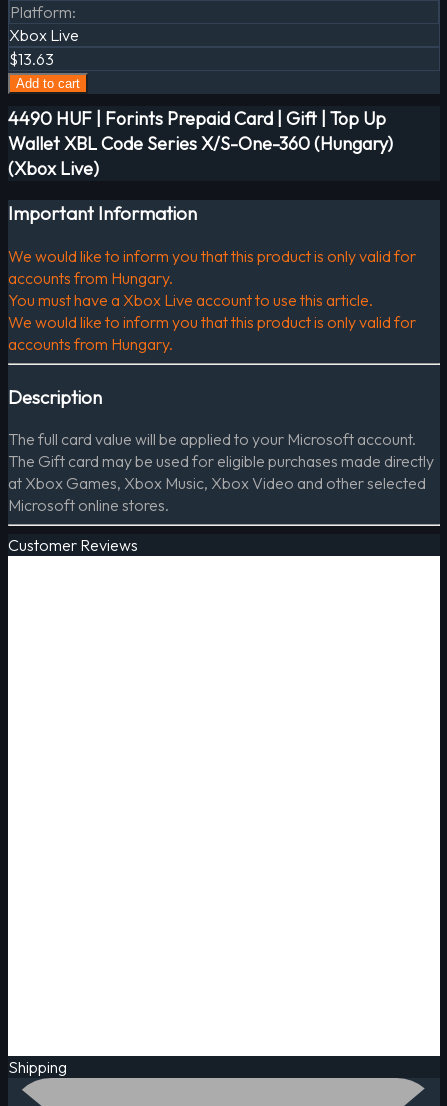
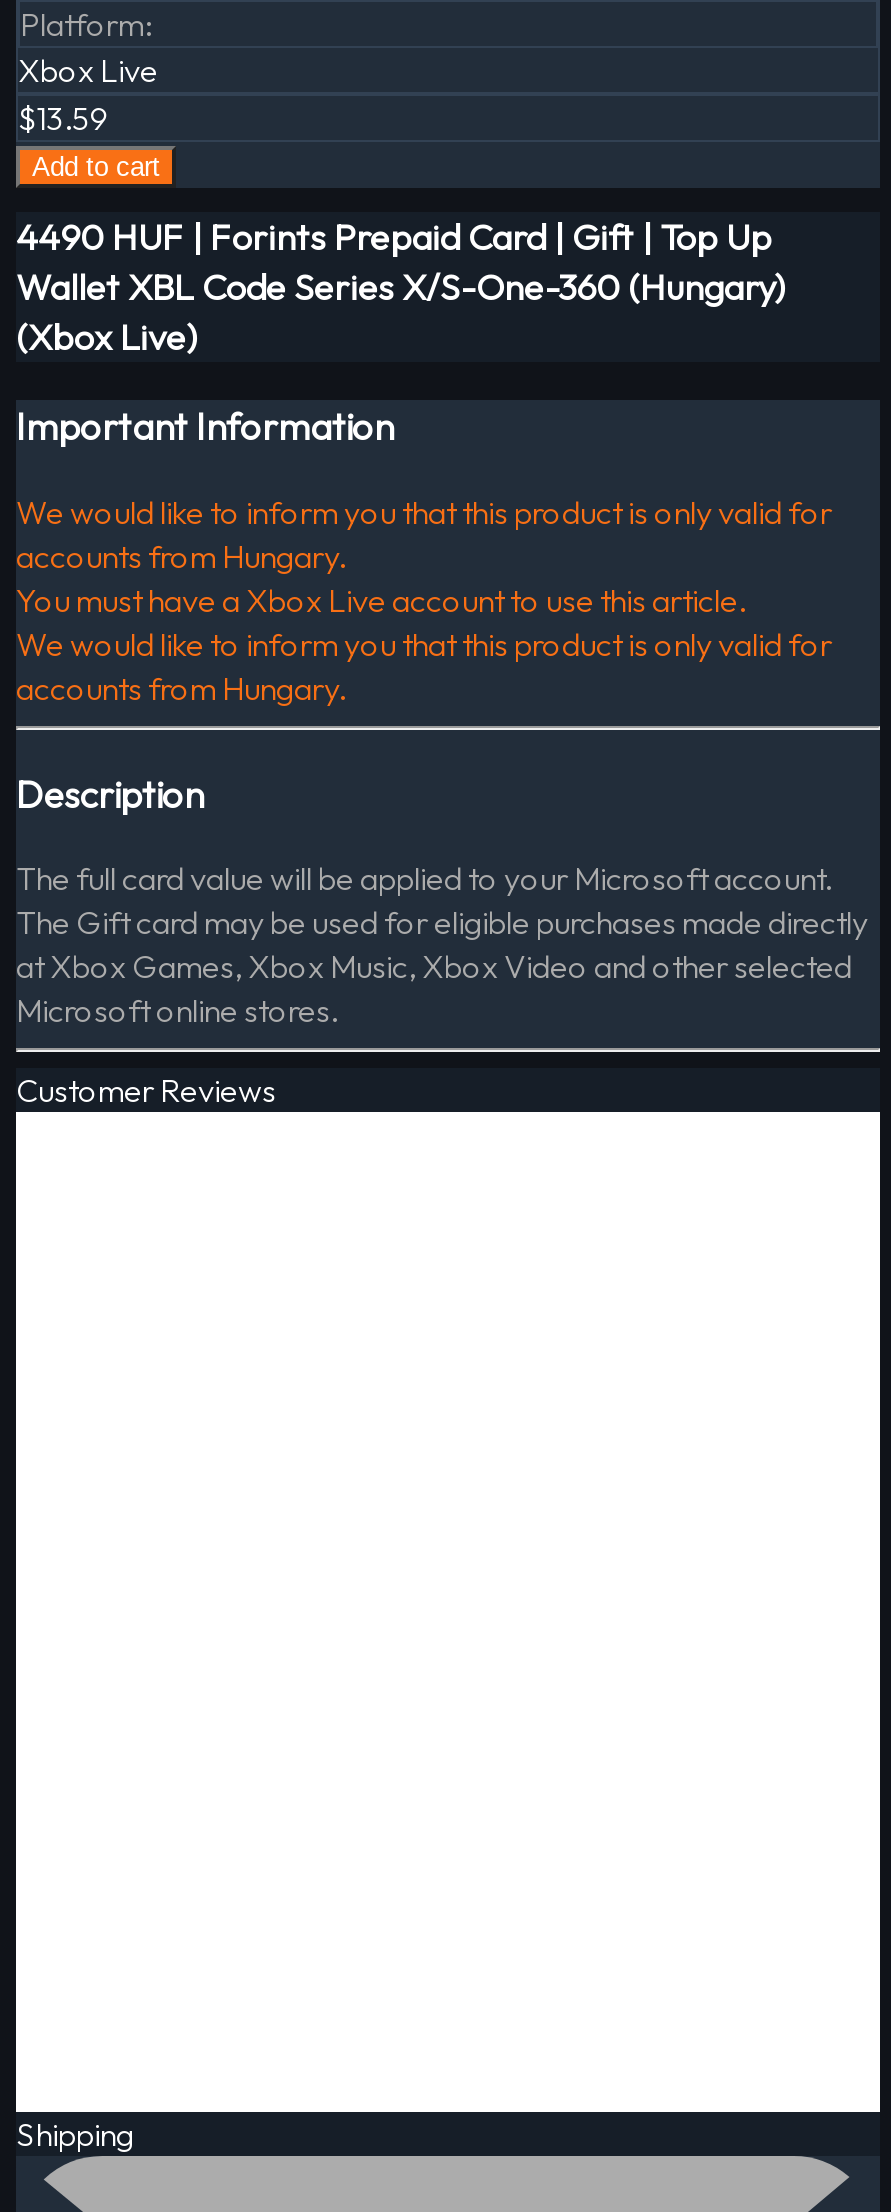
- $13.63
+ $13.59
